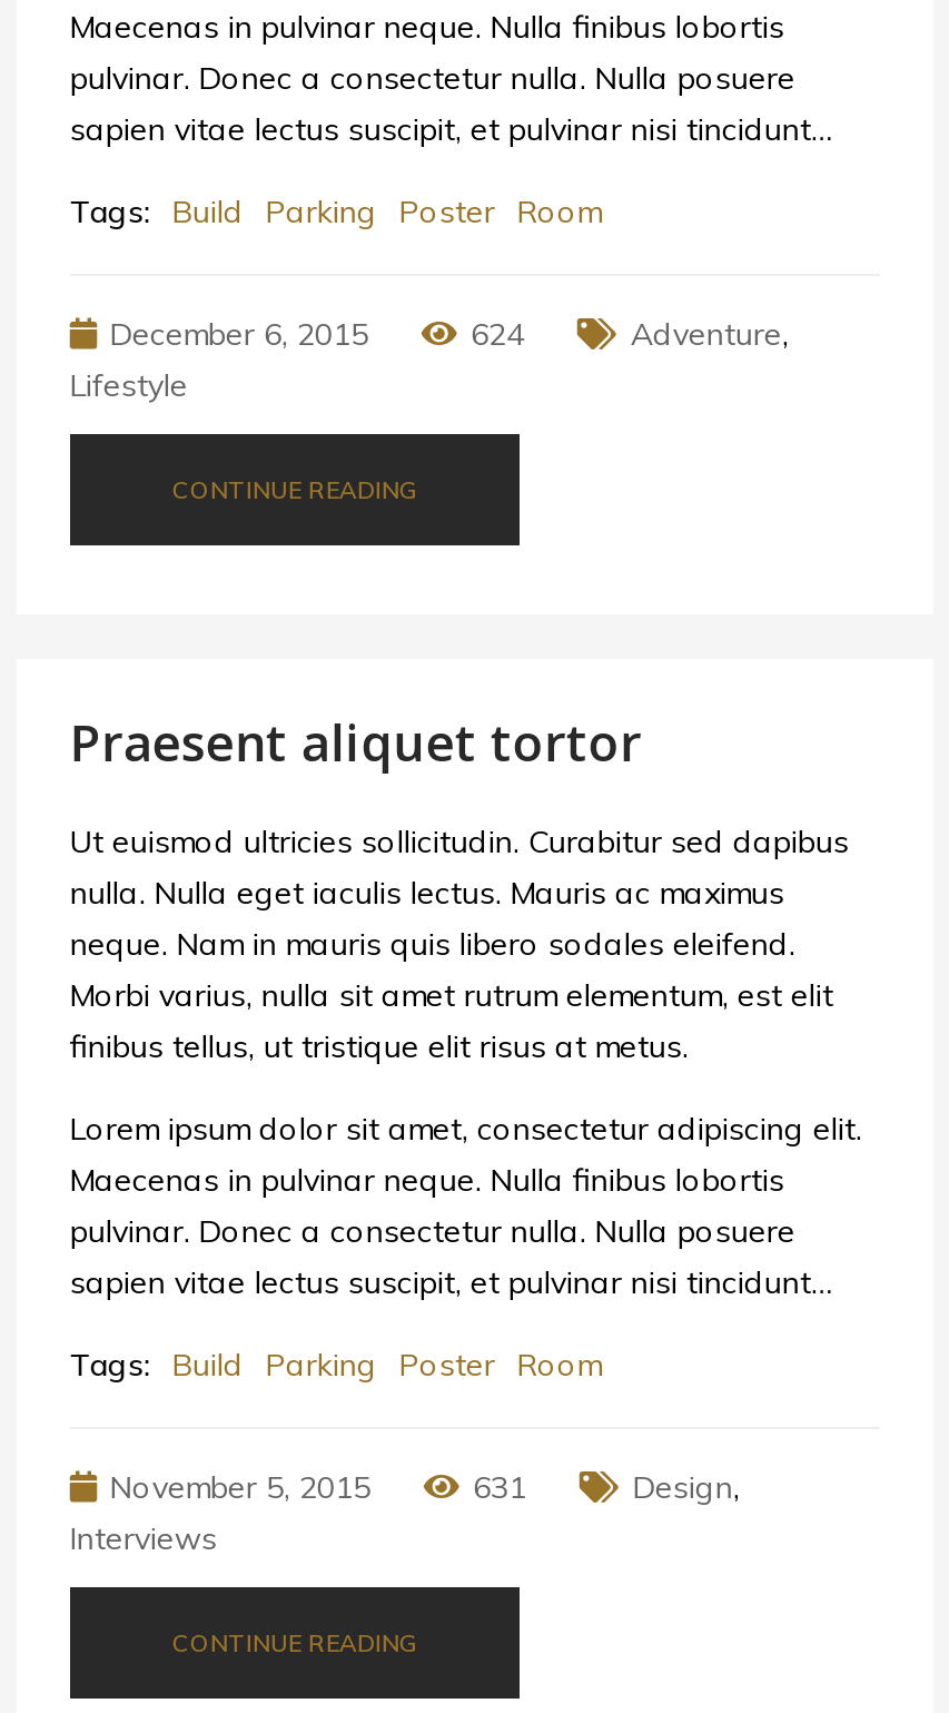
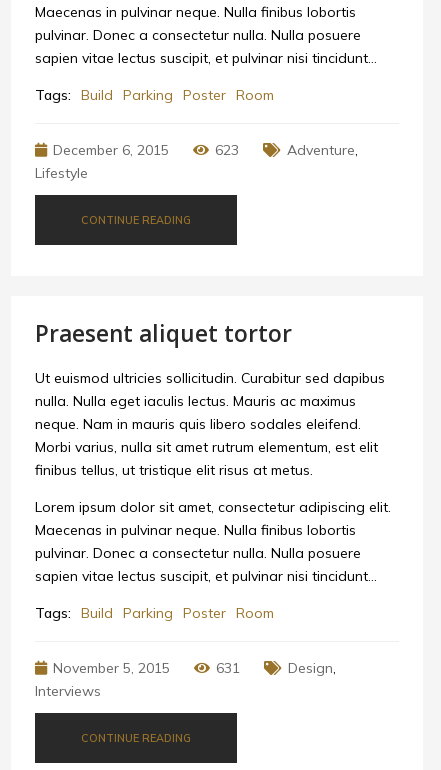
- 624
+ 623
